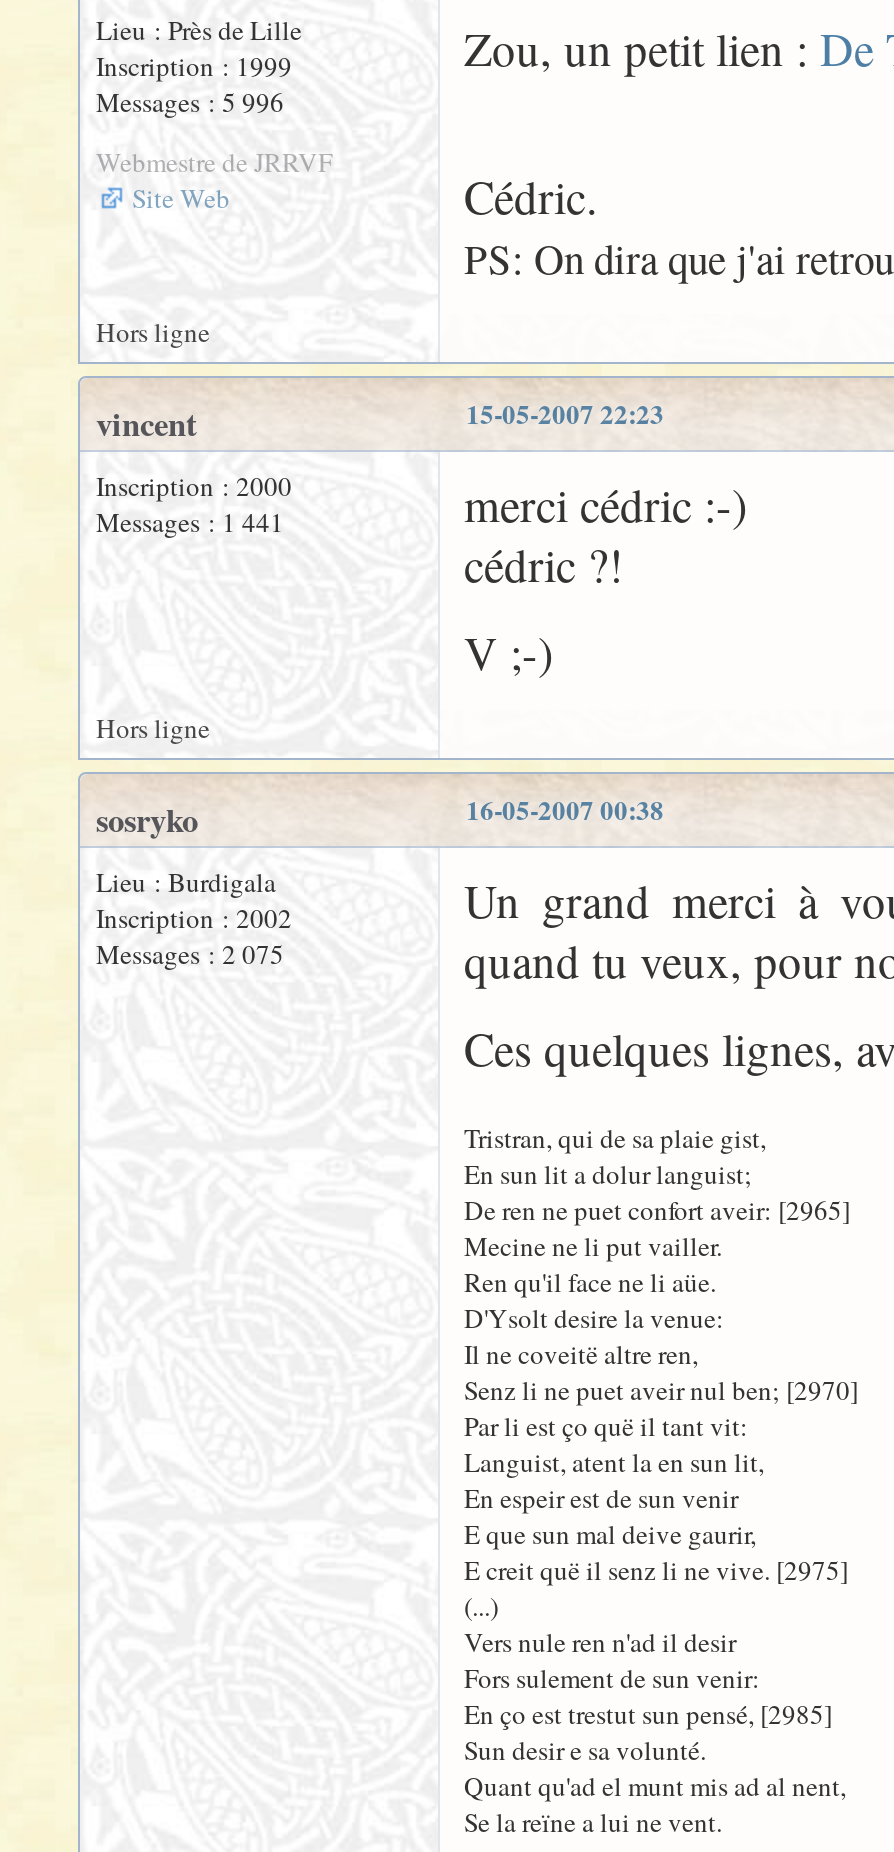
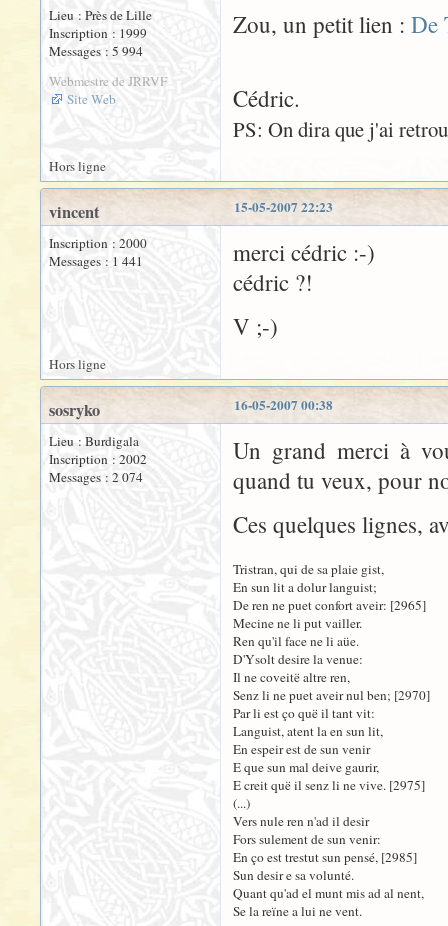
- Messages : 5 996
+ Messages : 5 994

- Messages : 2 075
+ Messages : 2 074
